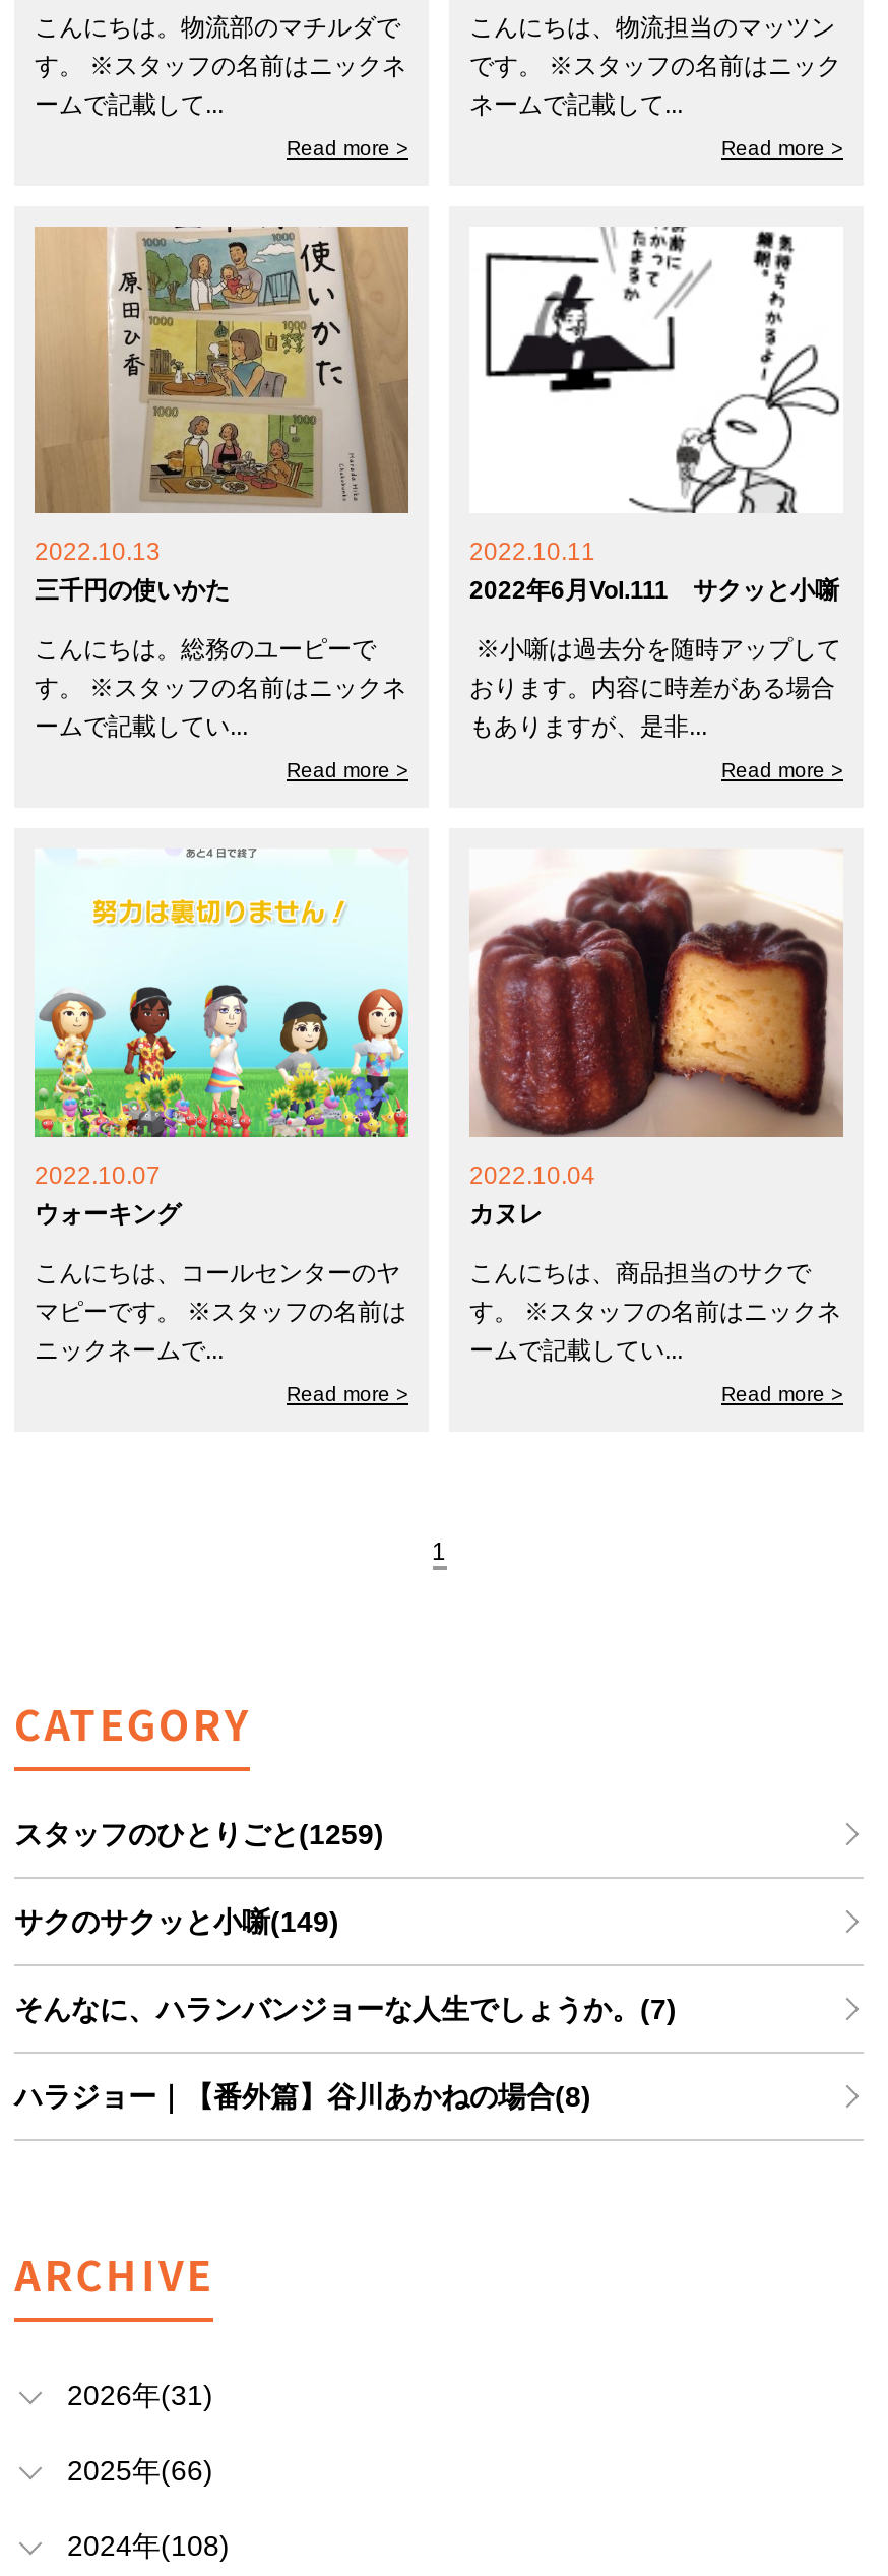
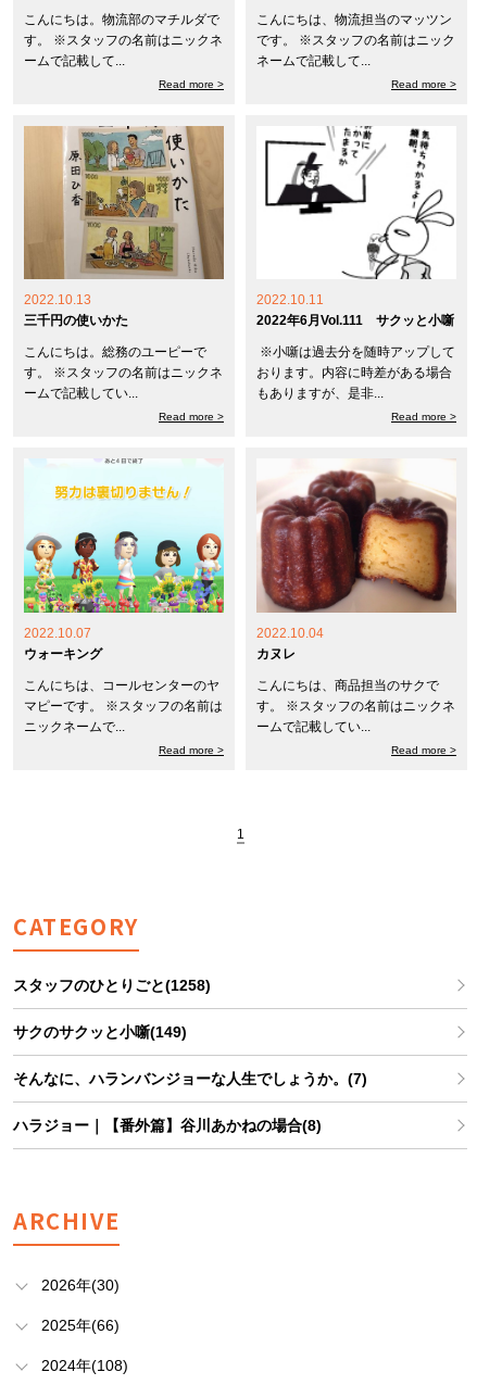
- スタッフのひとりごと(1259)
+ スタッフのひとりごと(1258)

- 2026年(31)
+ 2026年(30)
